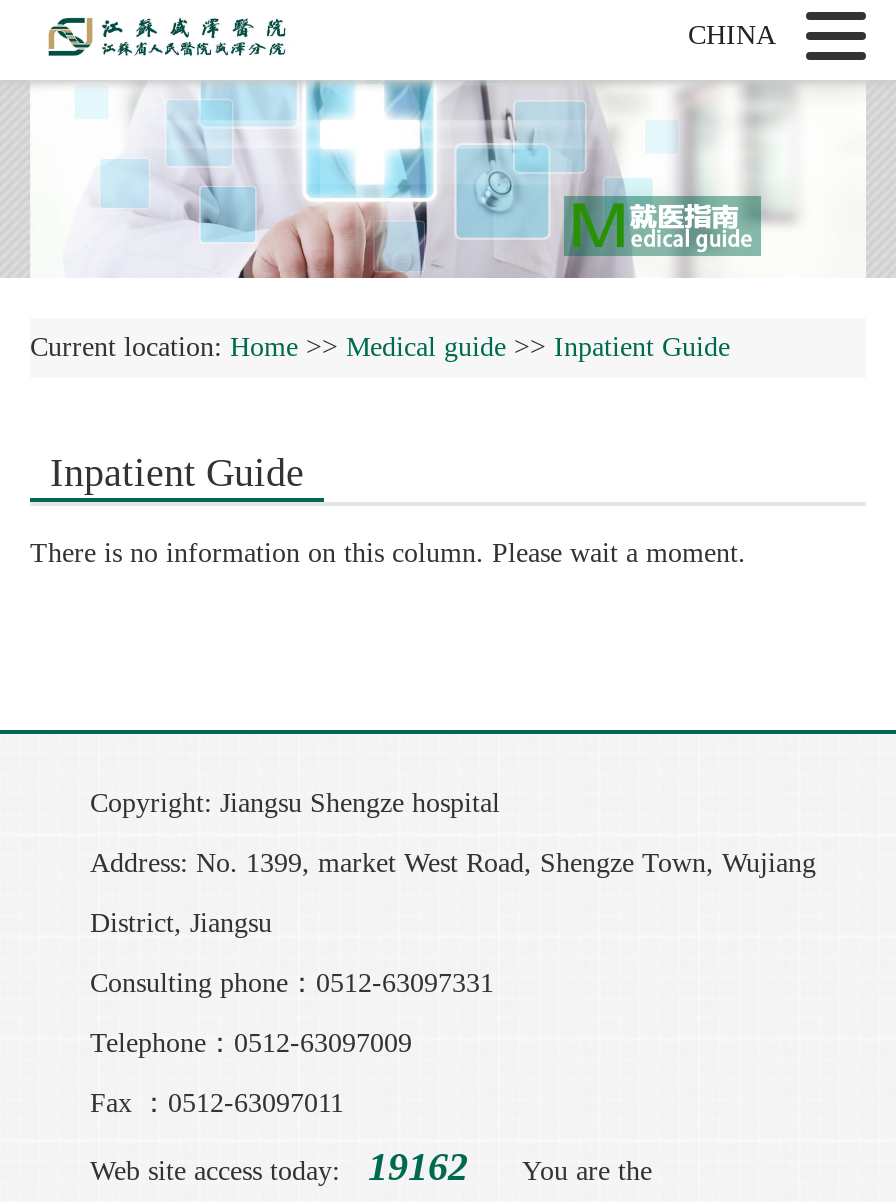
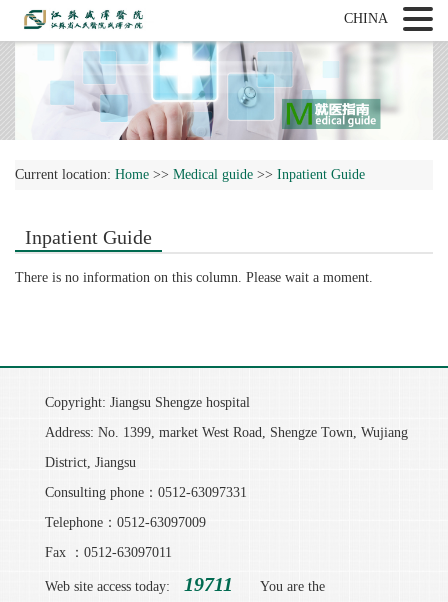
- Web site access today: 19162 You are the
+ Web site access today: 19711 You are the
